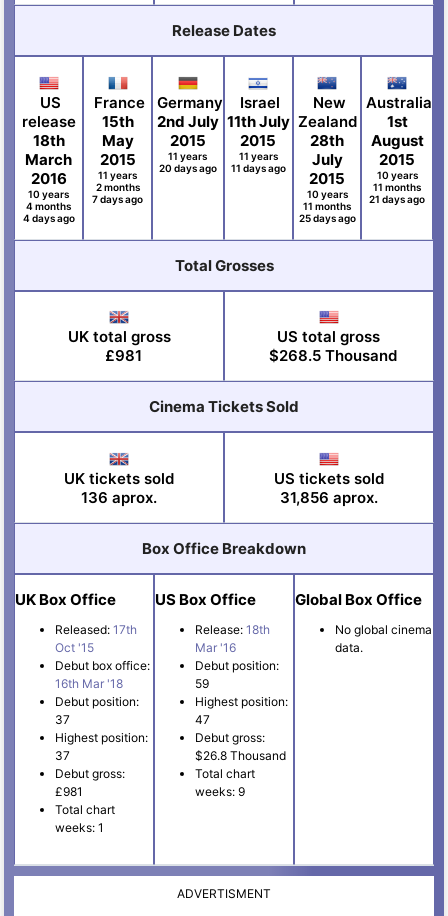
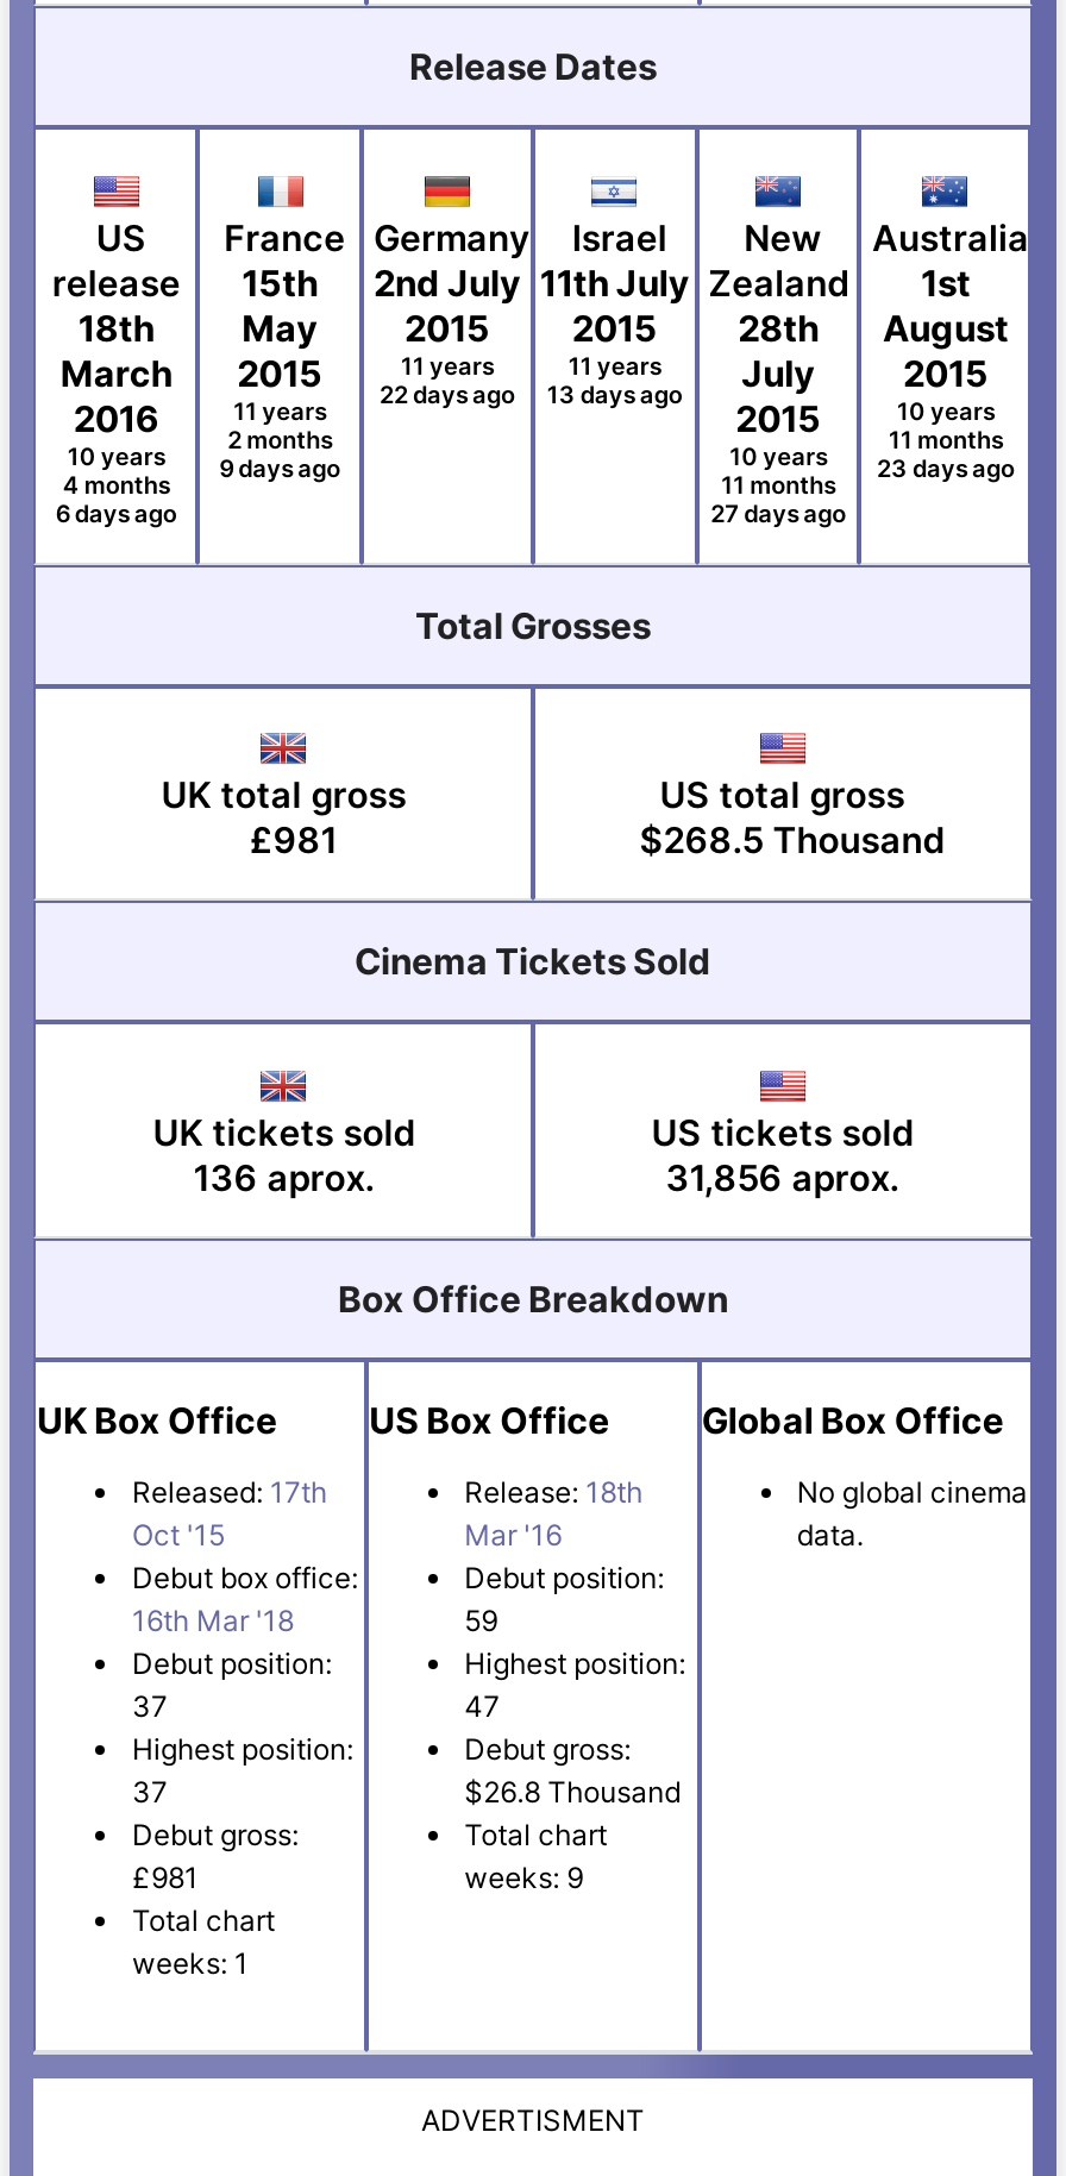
- 20 days ago
+ 22 days ago

- 11 days ago
+ 13 days ago

- 10 years 7 days ago
+ 10 years 9 days ago

- 10 years 21 days ago
+ 10 years 23 days ago

- 4 days ago
+ 6 days ago

- 25 days ago
+ 27 days ago
